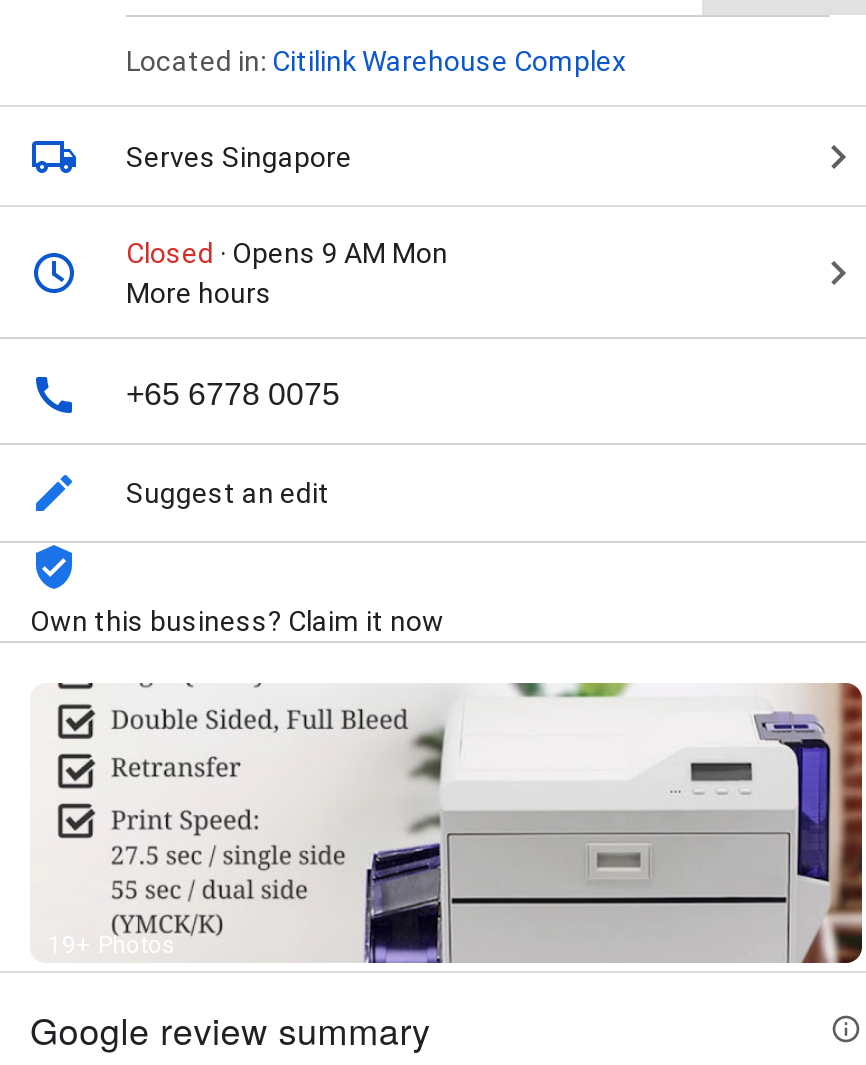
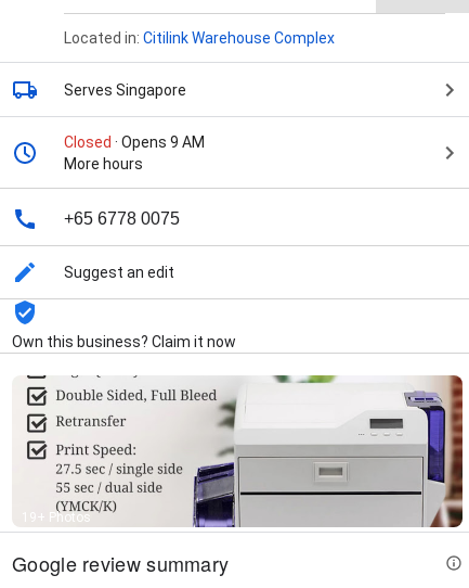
- Closed · Opens 9 AM Mon
+ Closed · Opens 9 AM
